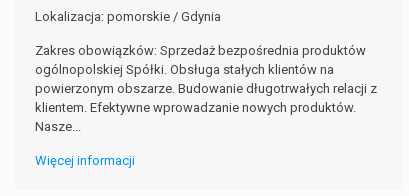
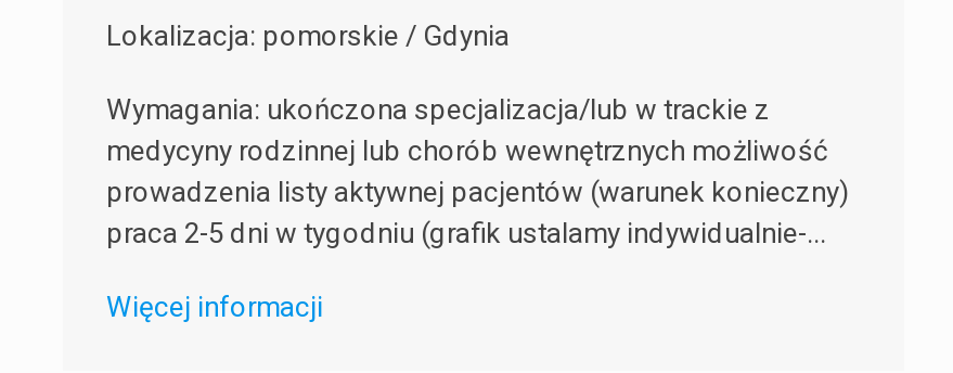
- Zakres obowiązków: Sprzedaż bezpośrednia produktów
- ogólnopolskiej Spółki. Obsługa stałych klientów na
- powierzonym obszarze. Budowanie długotrwałych relacji z
- klientem. Efektywne wprowadzanie nowych produktów.
- Nasze...
+ Wymagania: ukończona specjalizacja/lub w trackie z
+ medycyny rodzinnej lub chorób wewnętrznych możliwość
+ prowadzenia listy aktywnej pacjentów (warunek konieczny)
+ praca 2-5 dni w tygodniu (grafik ustalamy indywidualnie-...
